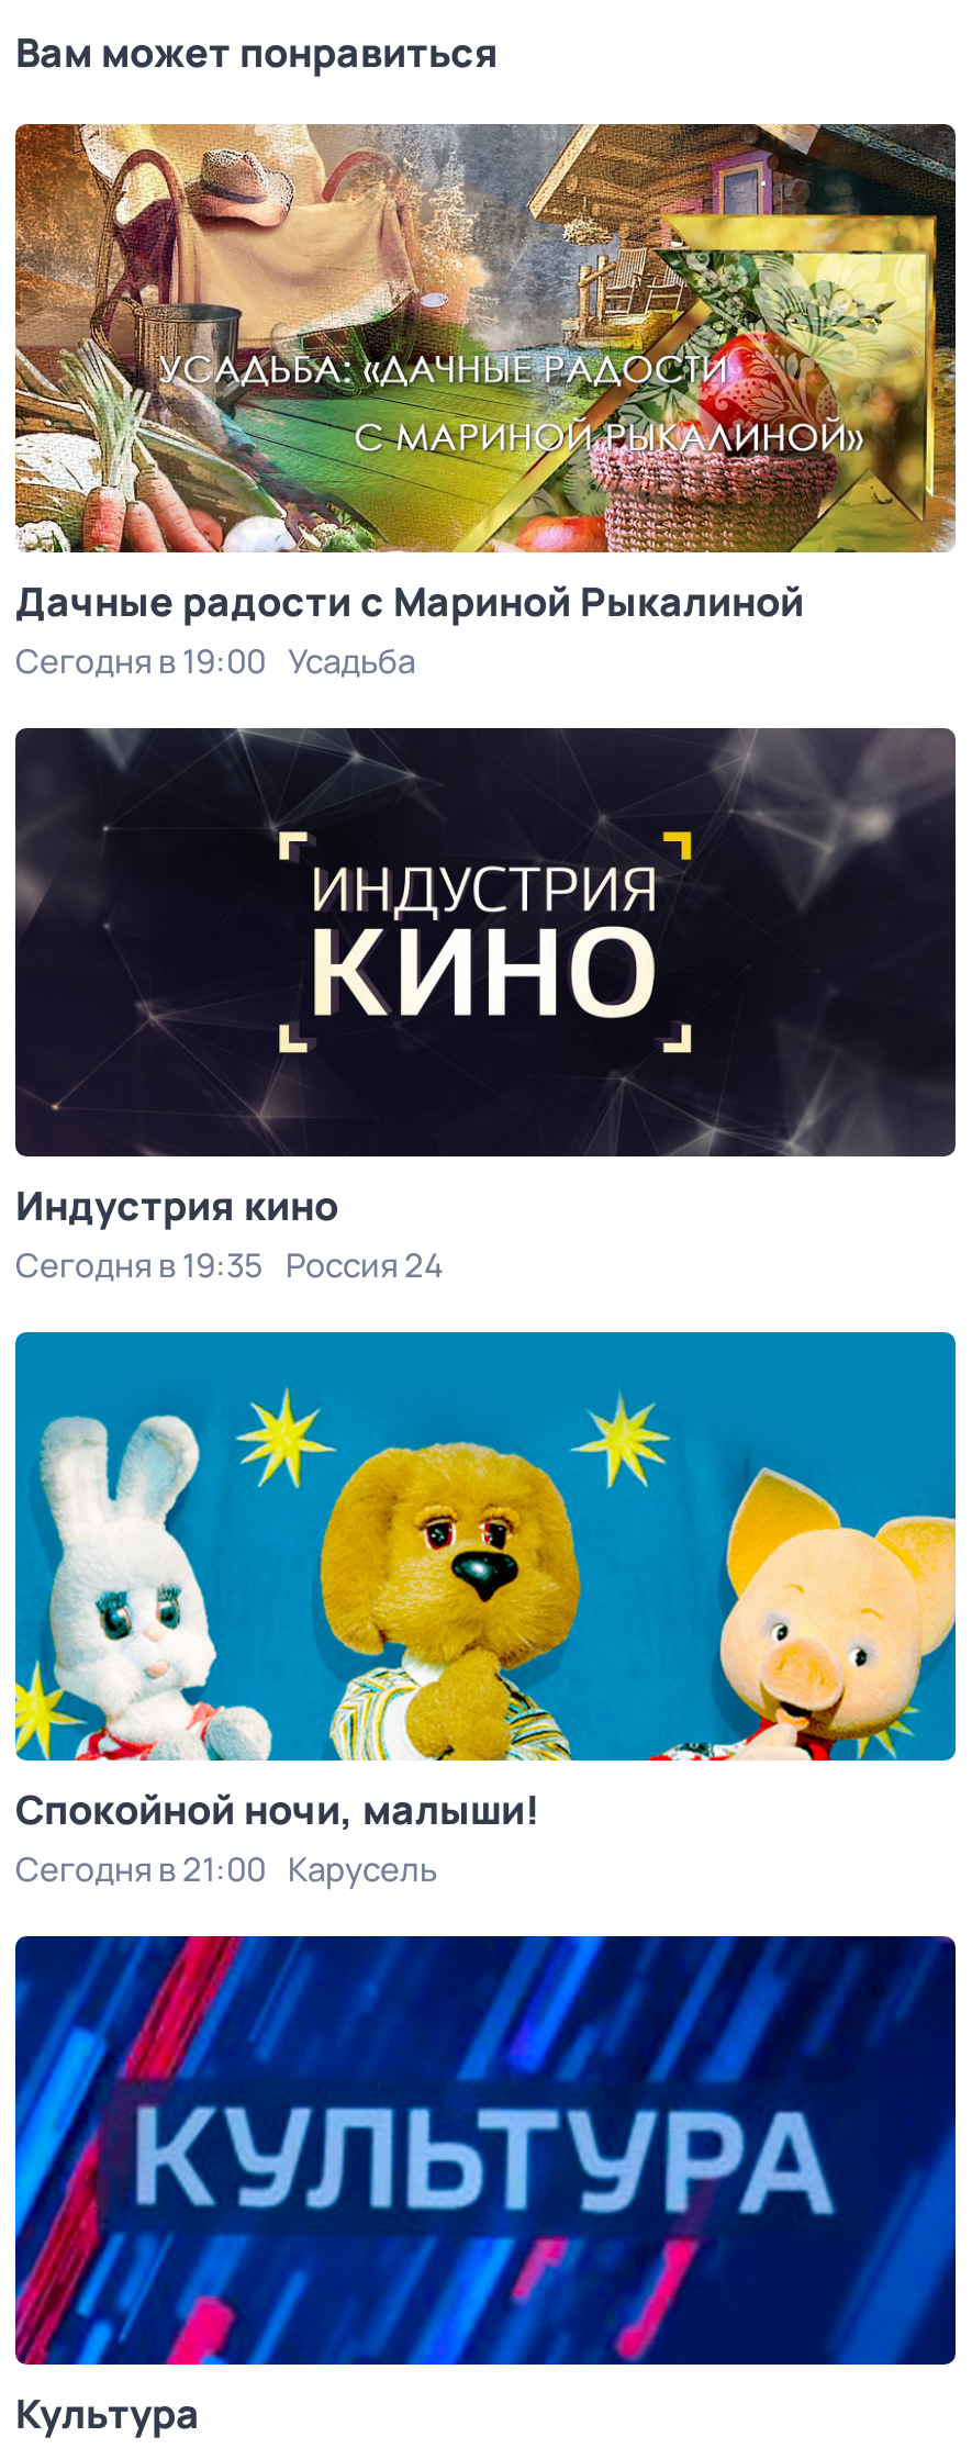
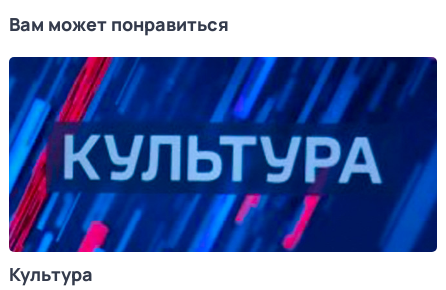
- [image]
- Дачные радости с Мариной Рыкалиной
- Сегодня в 19:00 Усадьба

- [image]
- Индустрия кино
- Сегодня в 19:35 Россия 24

- [image]
- Спокойной ночи, малыши!
- Сегодня в 21:00 Карусель
